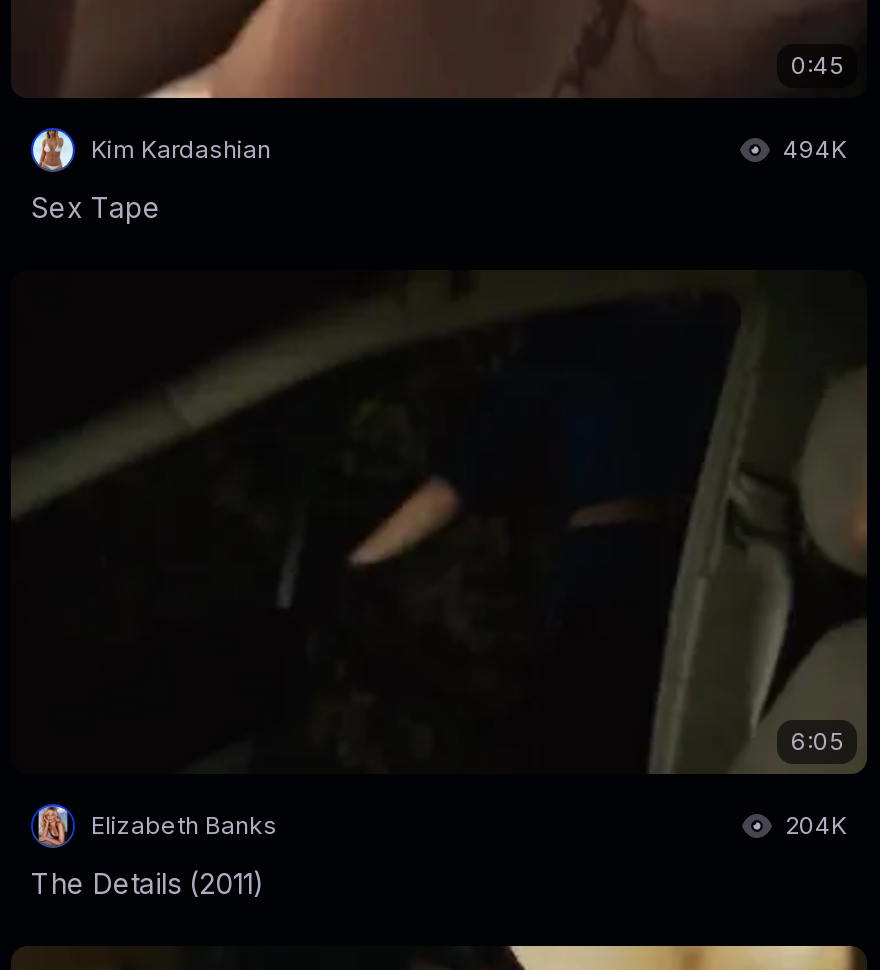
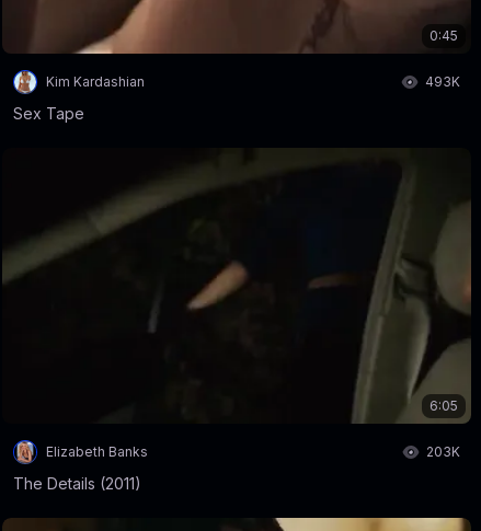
- 494K
+ 493K

- 204K
+ 203K
